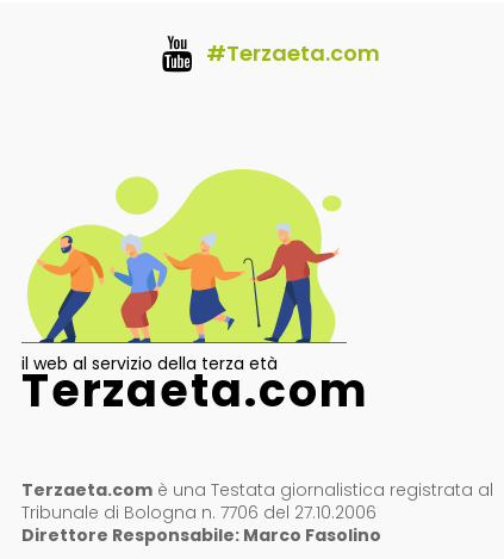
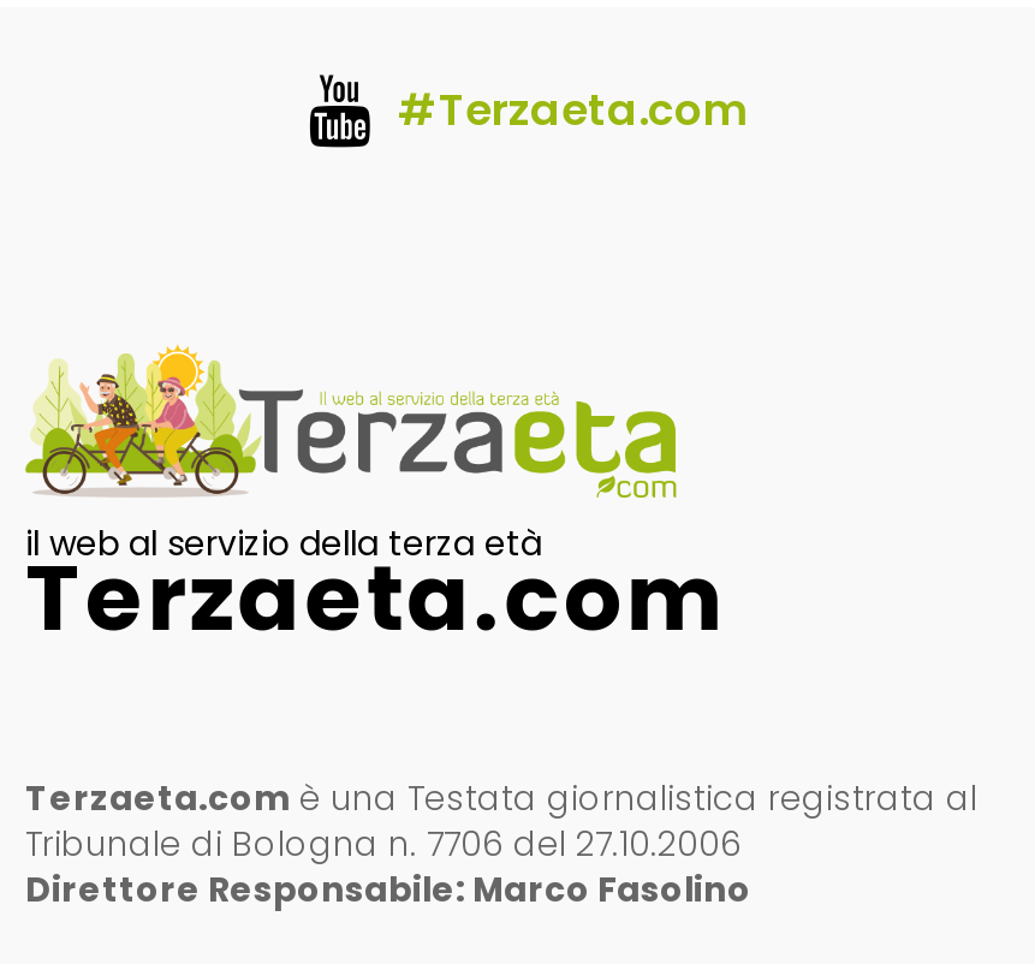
- [image]
+ [image]
